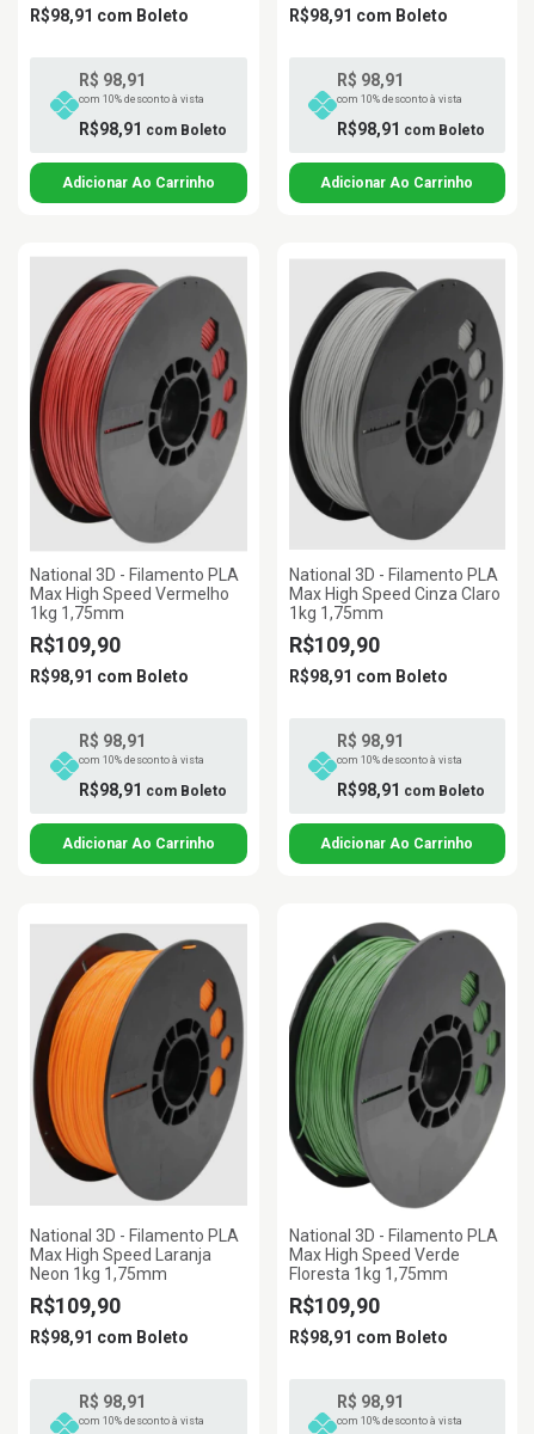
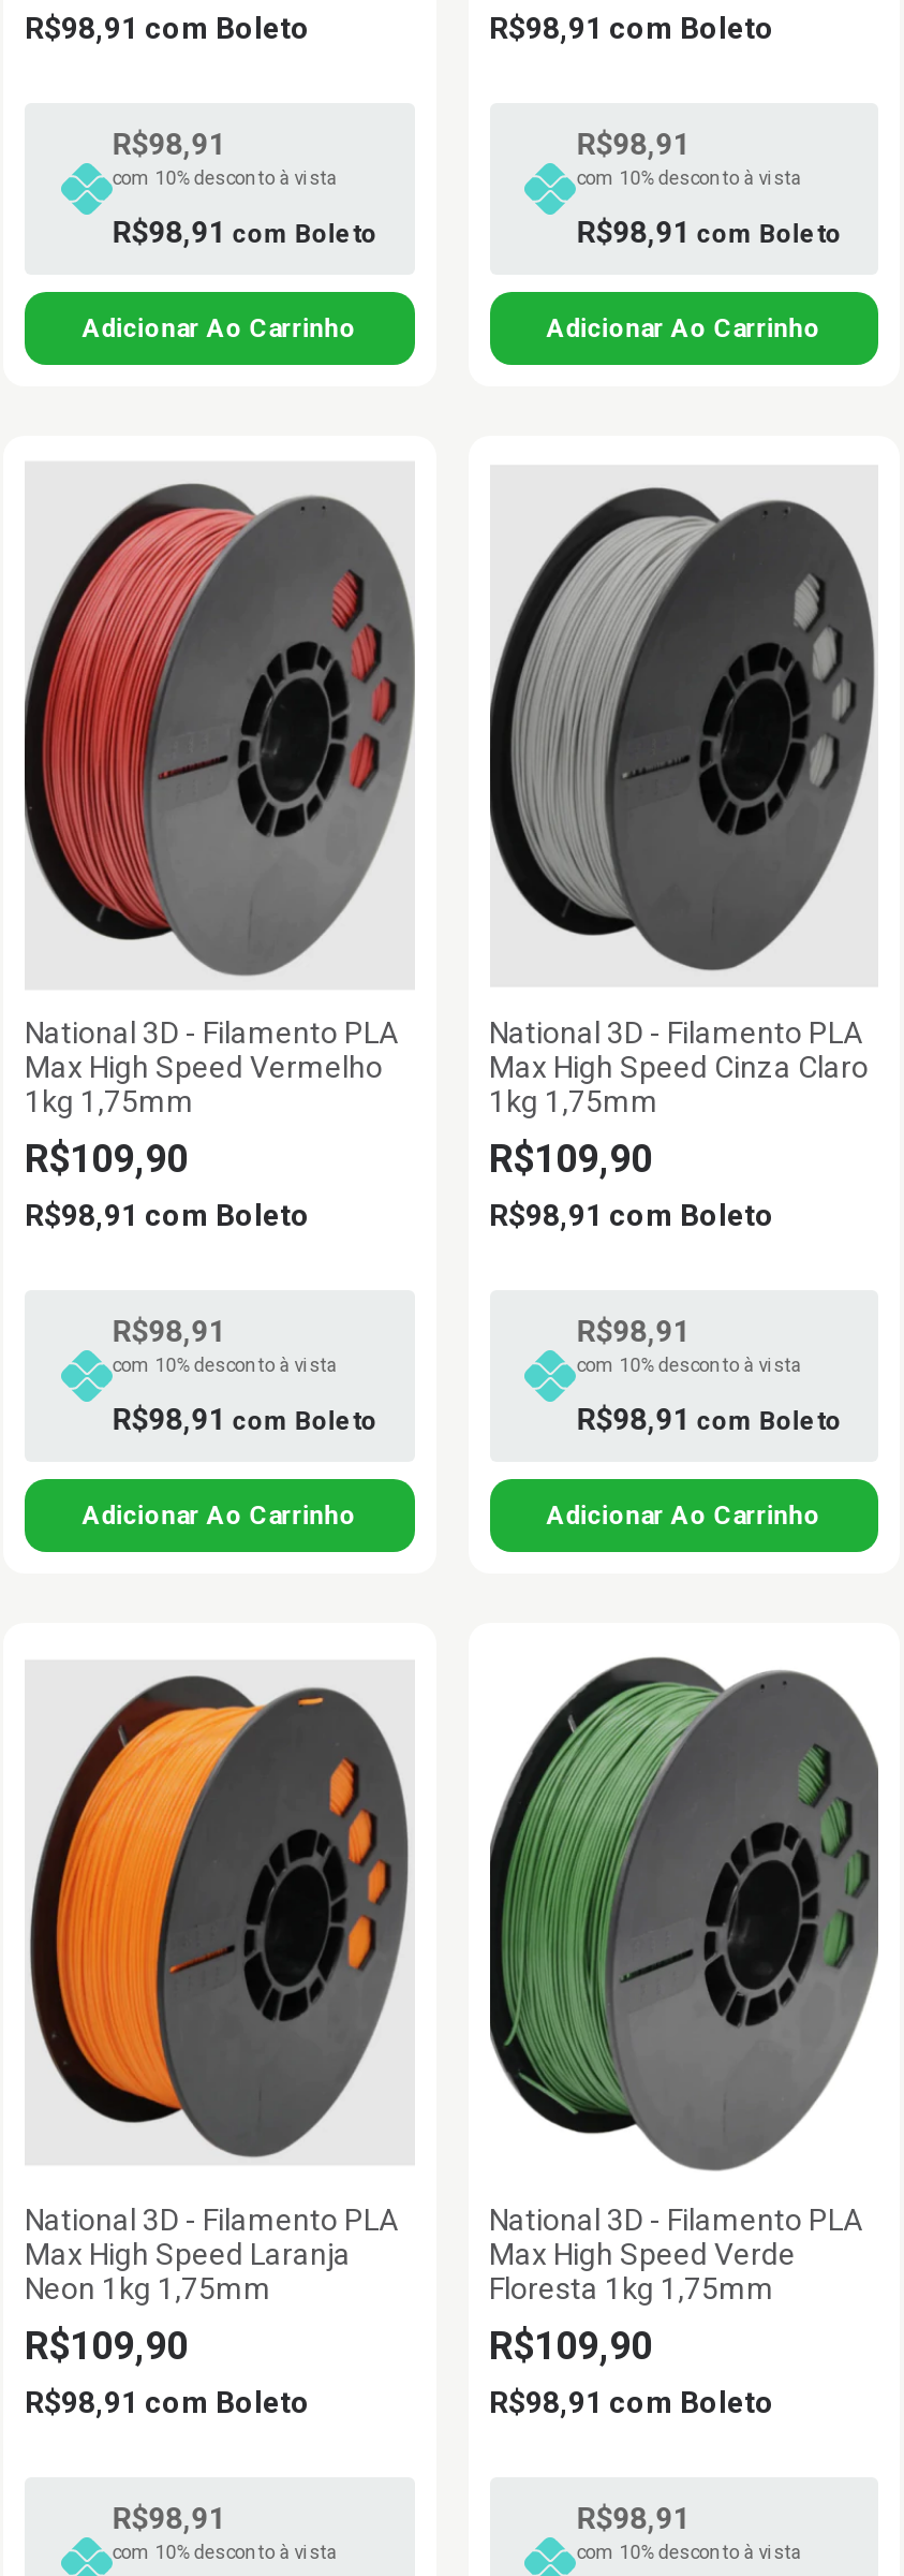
- R$ 98,91
+ R$98,91

- R$ 98,91
+ R$98,91

- R$ 98,91
+ R$98,91

- R$ 98,91
+ R$98,91

- R$ 98,91
+ R$98,91

- R$ 98,91
+ R$98,91
